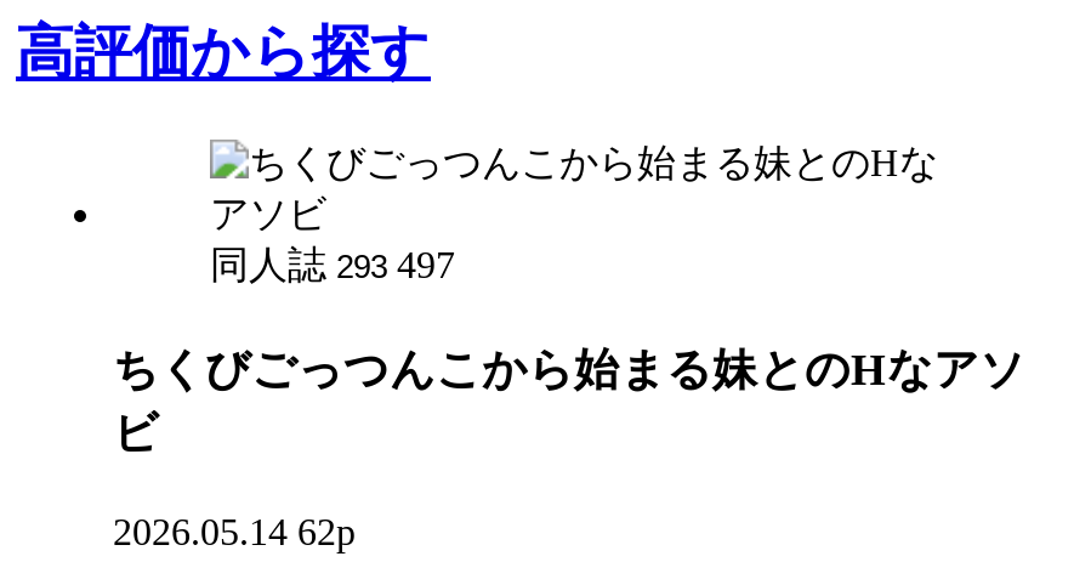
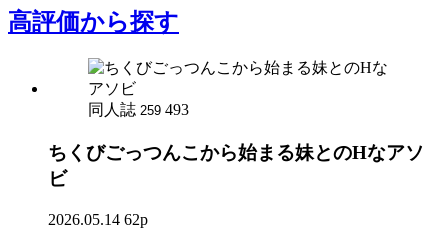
- 同人誌 293 497
+ 同人誌 259 493
